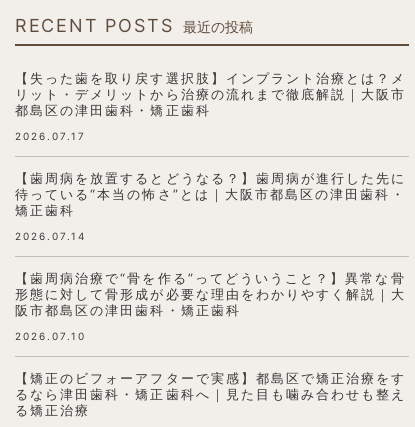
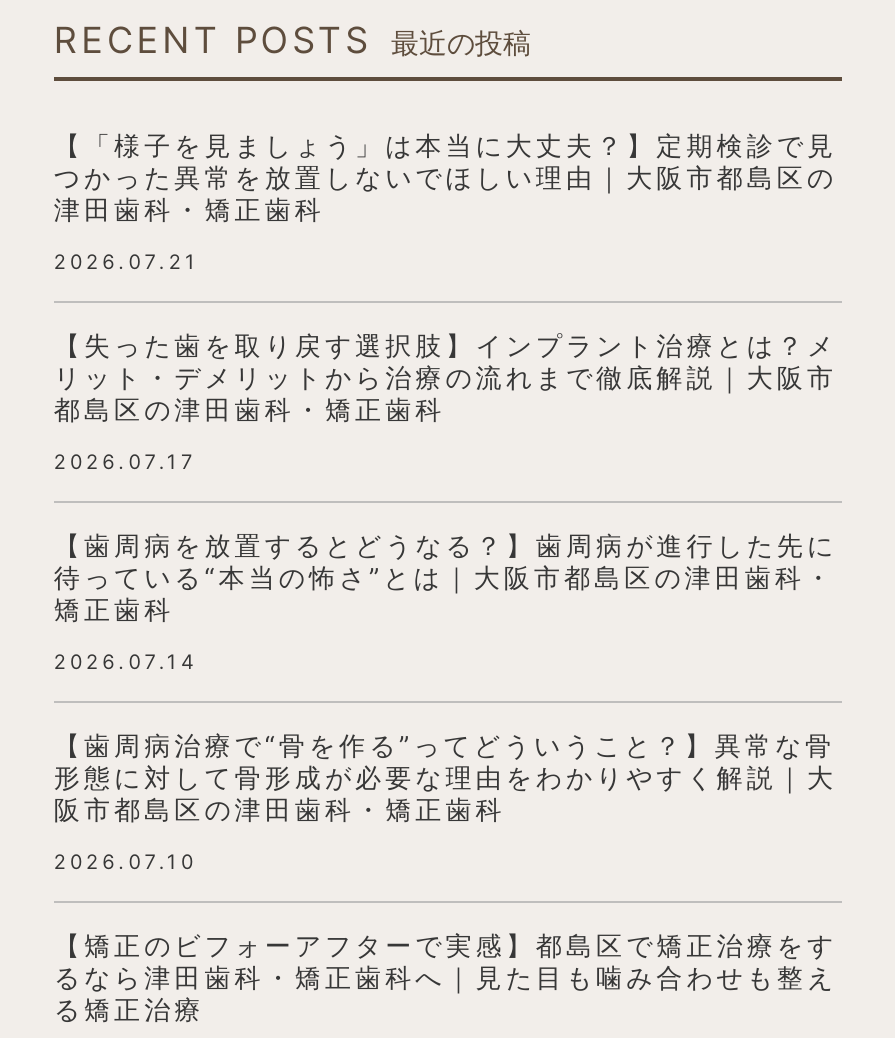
+ 【「様子を見ましょう」は本当に大丈夫？】定期検診で見
+ つかった異常を放置しないでほしい理由｜大阪市都島区の
+ 津田歯科・矯正歯科
+ 2026.07.21
